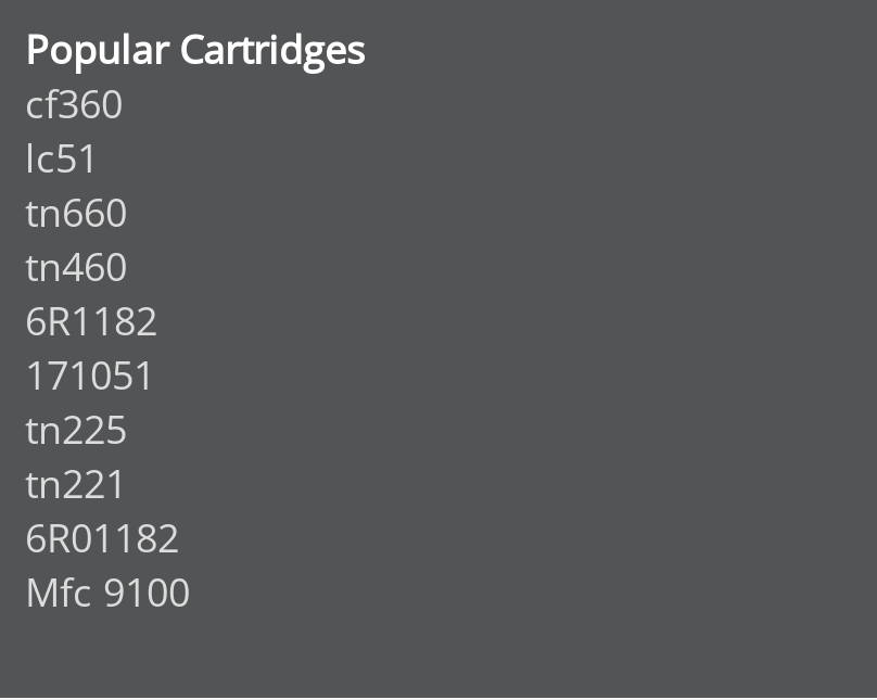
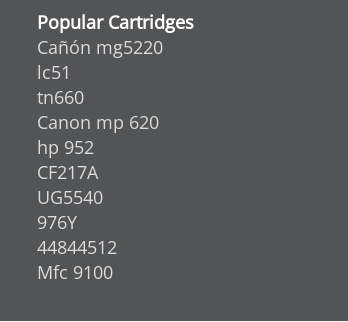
- cf360
+ Cañón mg5220

- tn460
- 6R1182
- 171051
- tn225
- tn221
- 6R01182
+ Canon mp 620
+ hp 952
+ CF217A
+ UG5540
+ 976Y
+ 44844512
